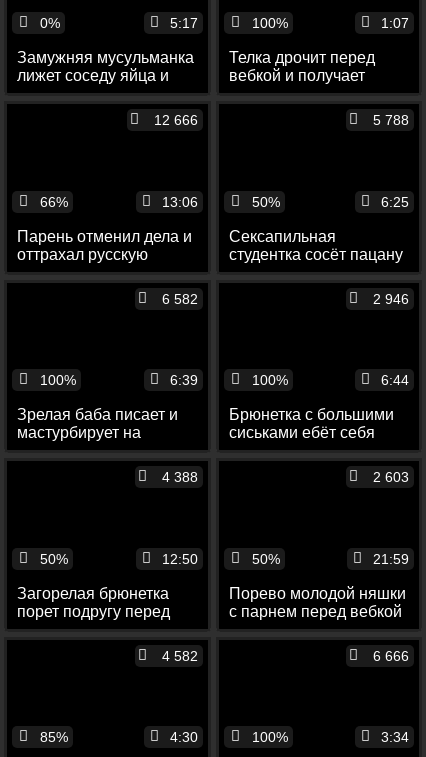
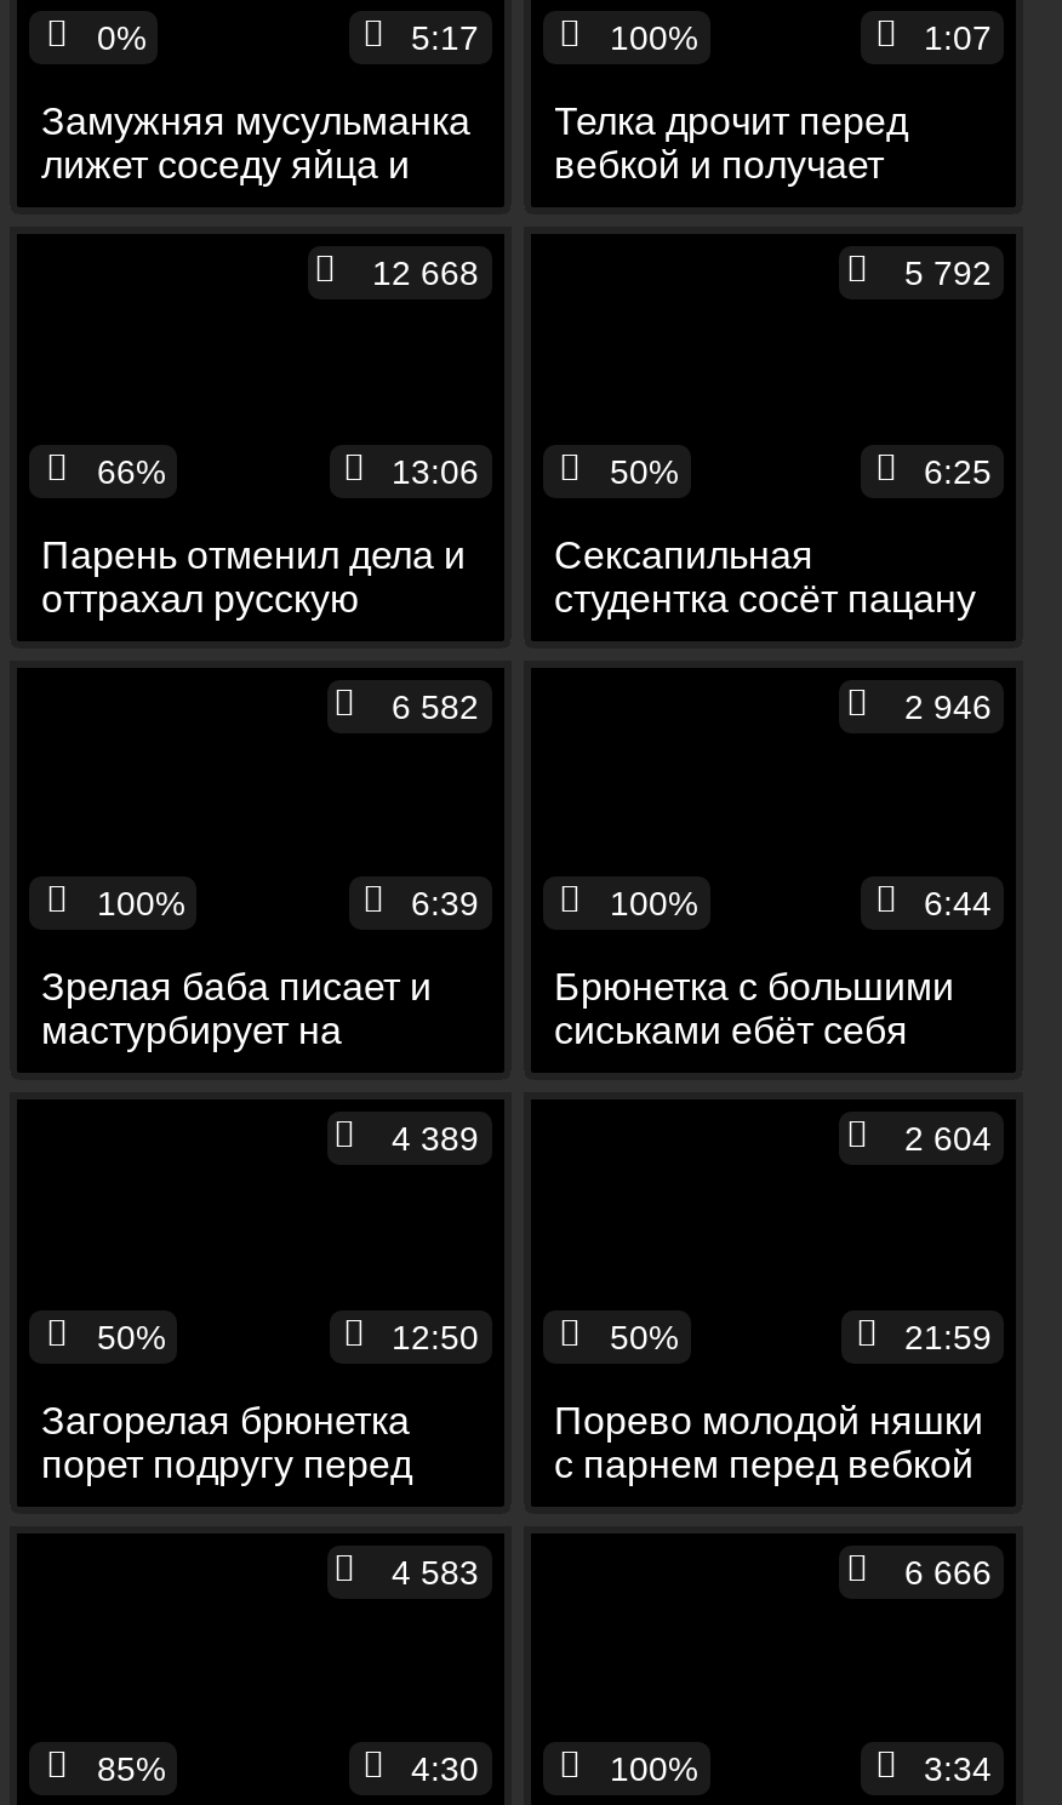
- 12 666
+ 12 668

- 5 788
+ 5 792

- 4 388
+ 4 389

- 2 603
+ 2 604

- 4 582
+ 4 583
